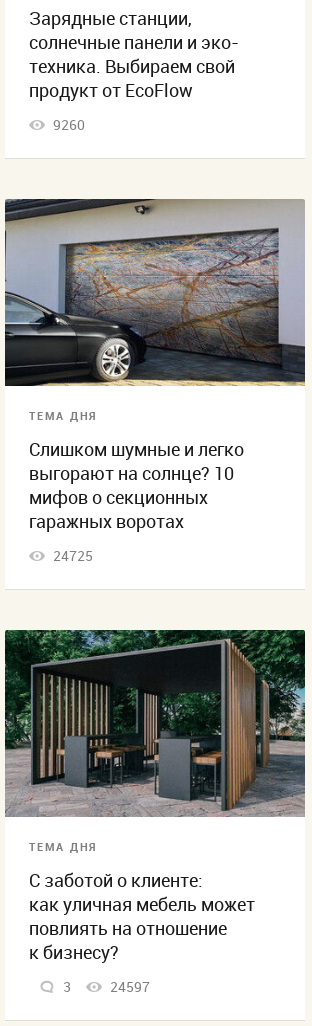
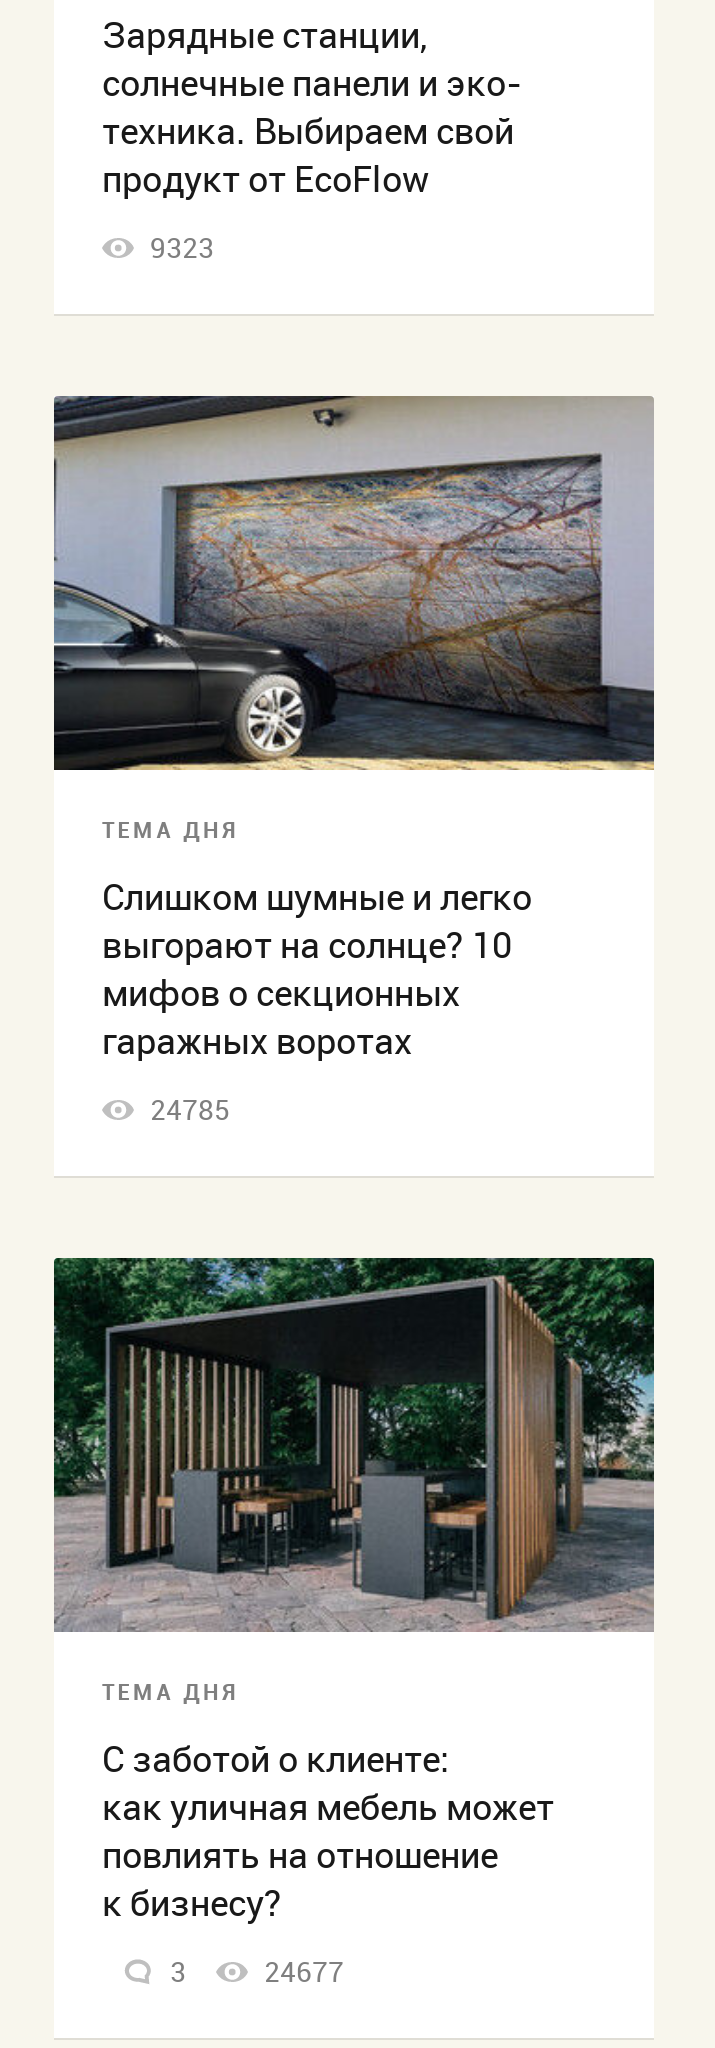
- 9260
+ 9323

- 24725
+ 24785

- 24597
+ 24677
